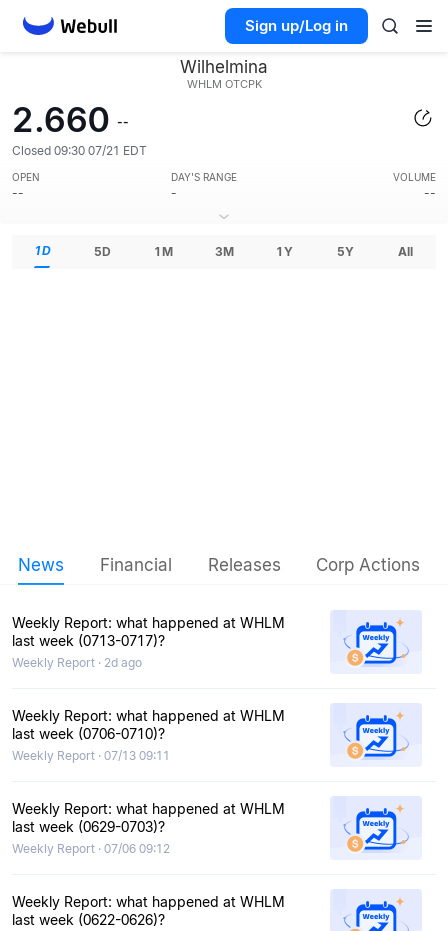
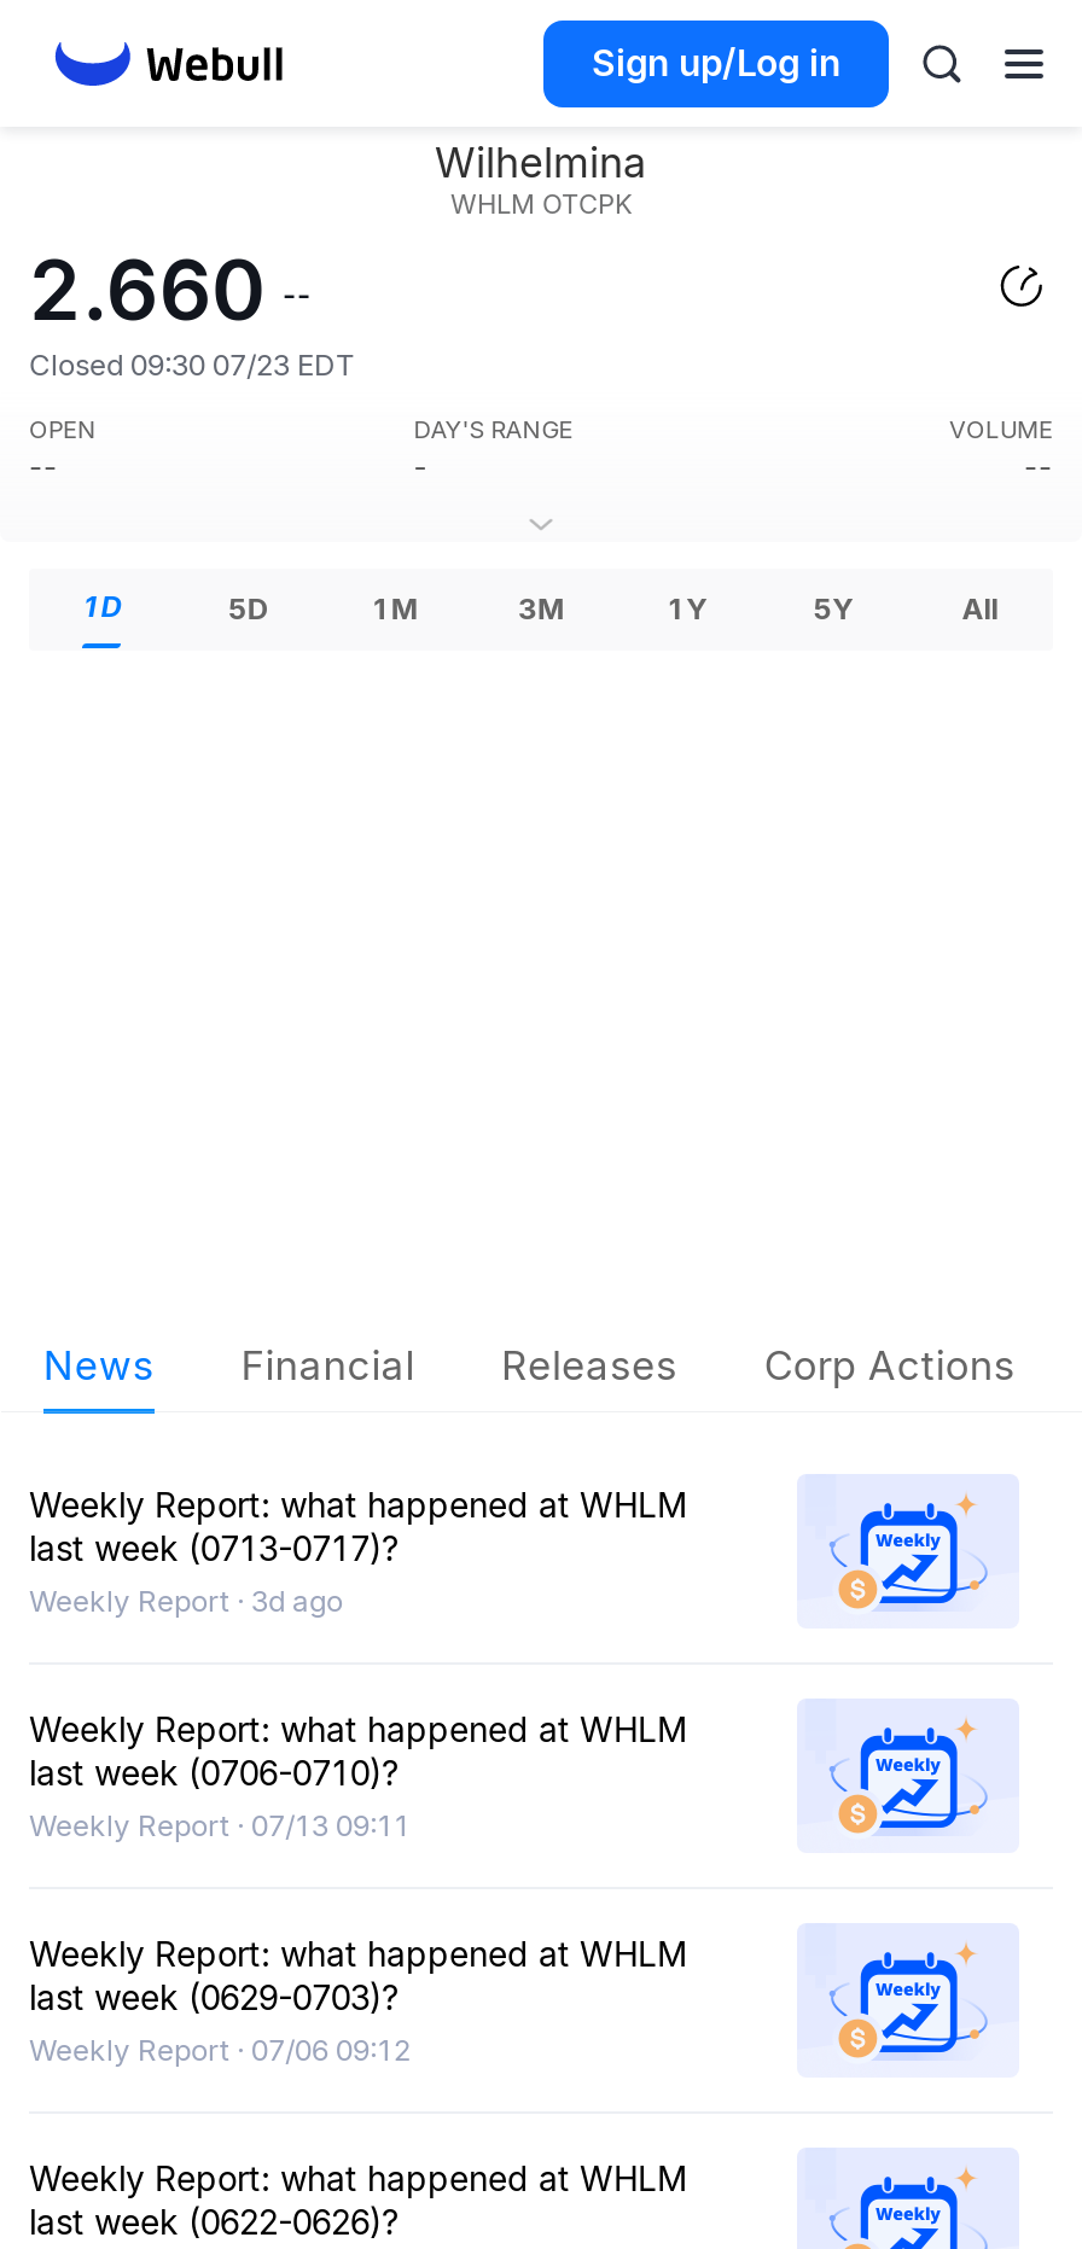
- Closed 09:30 07/21 EDT
+ Closed 09:30 07/23 EDT

- Weekly Report · 2d ago
+ Weekly Report · 3d ago
